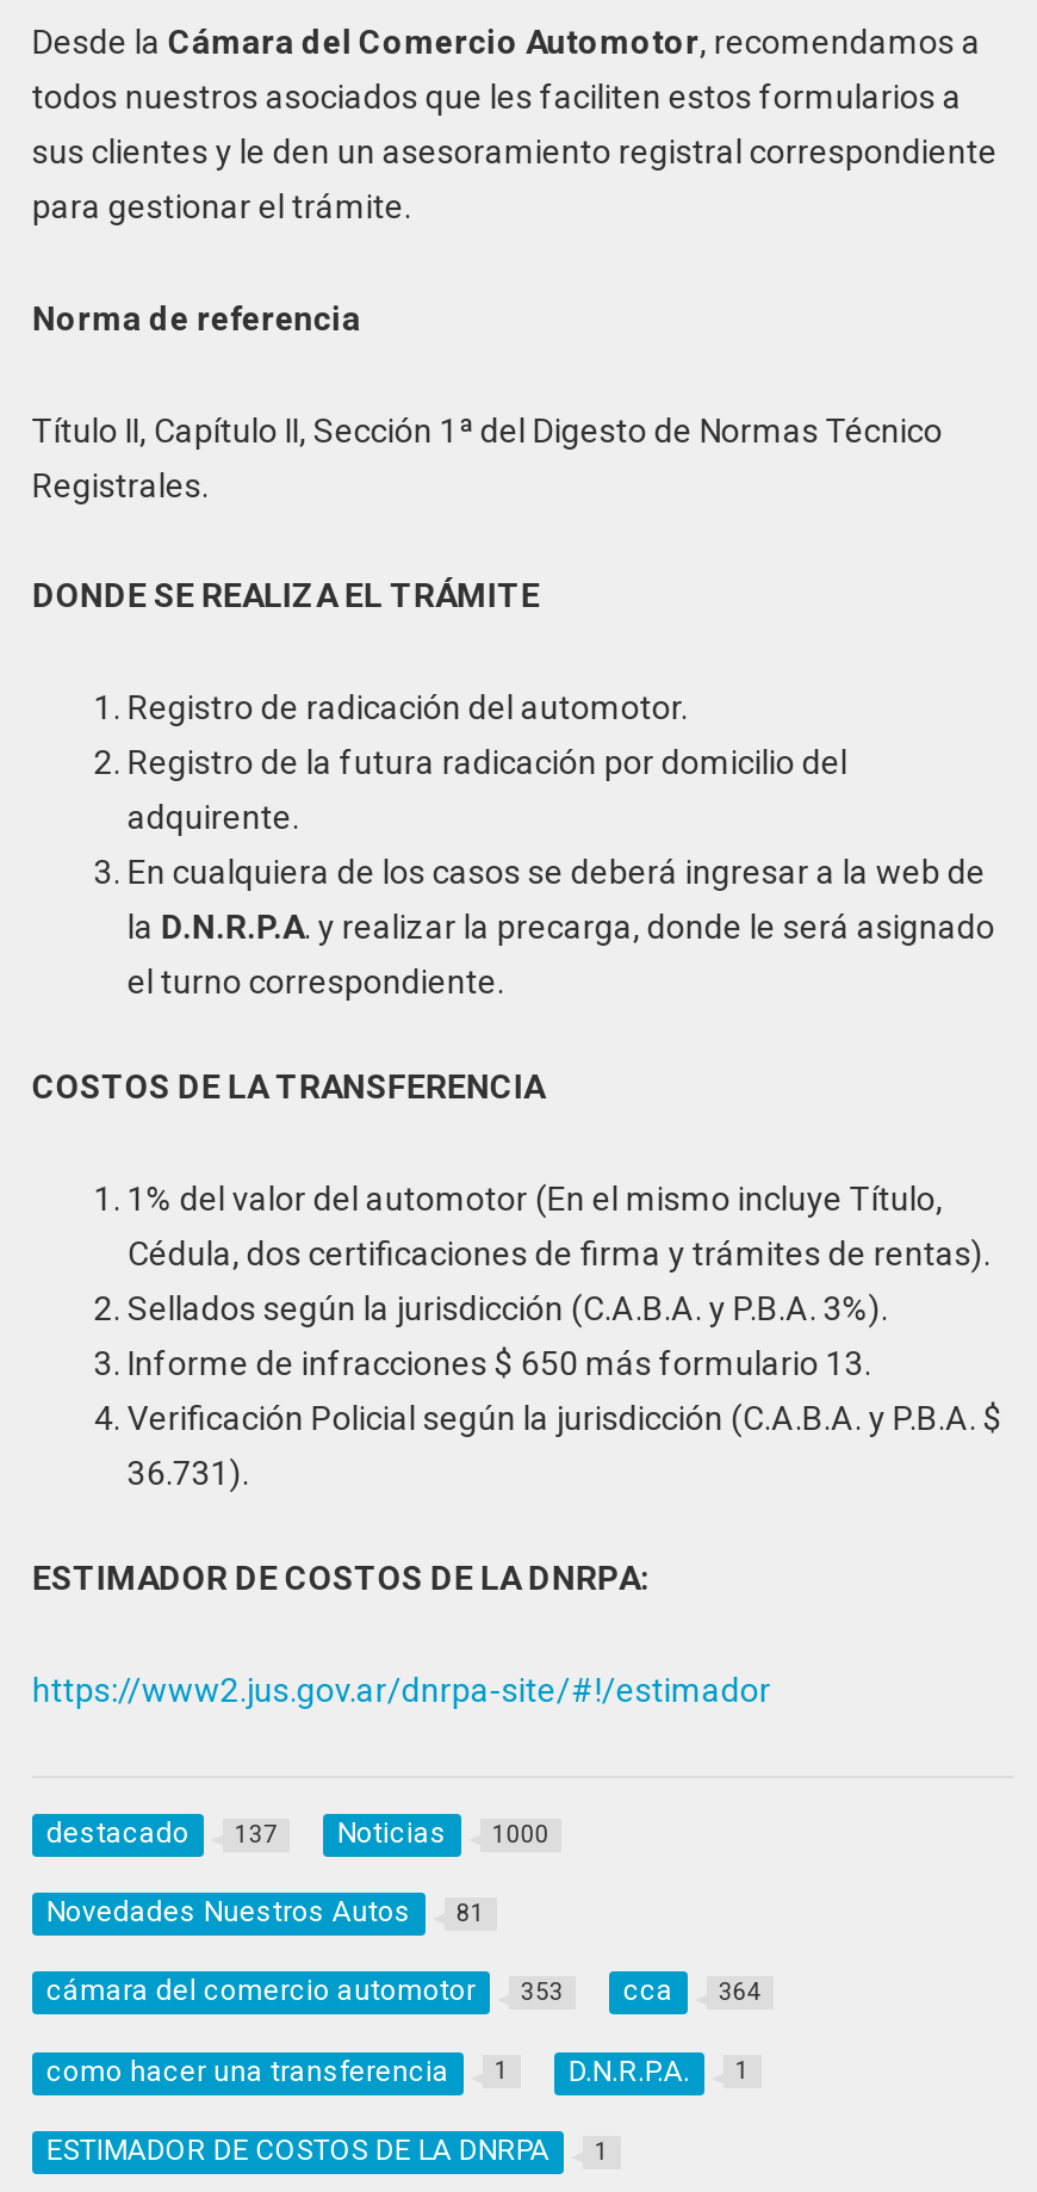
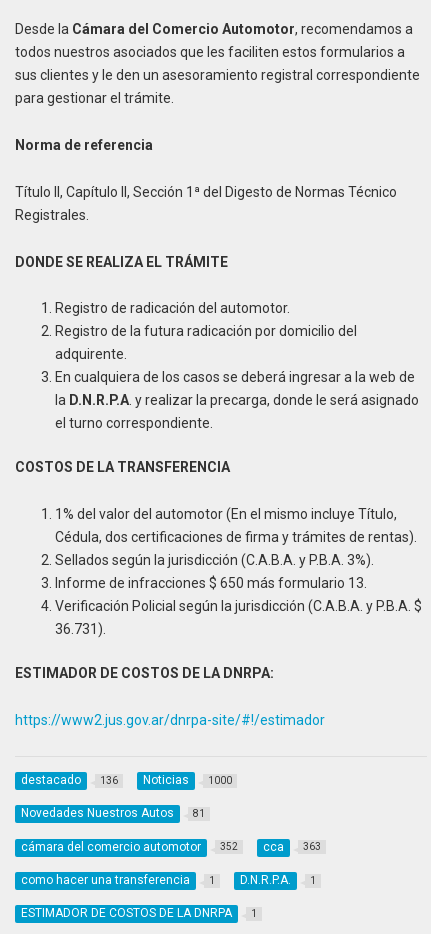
- destacado 137
+ destacado 136

- cámara del comercio automotor 353
+ cámara del comercio automotor 352

- cca 364
+ cca 363
